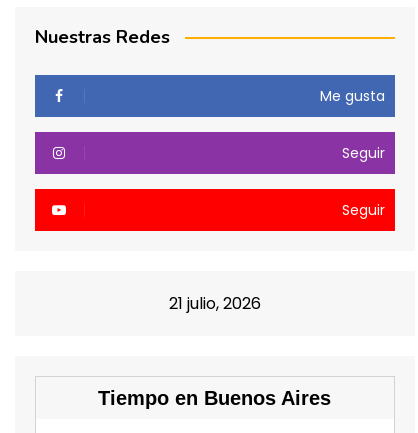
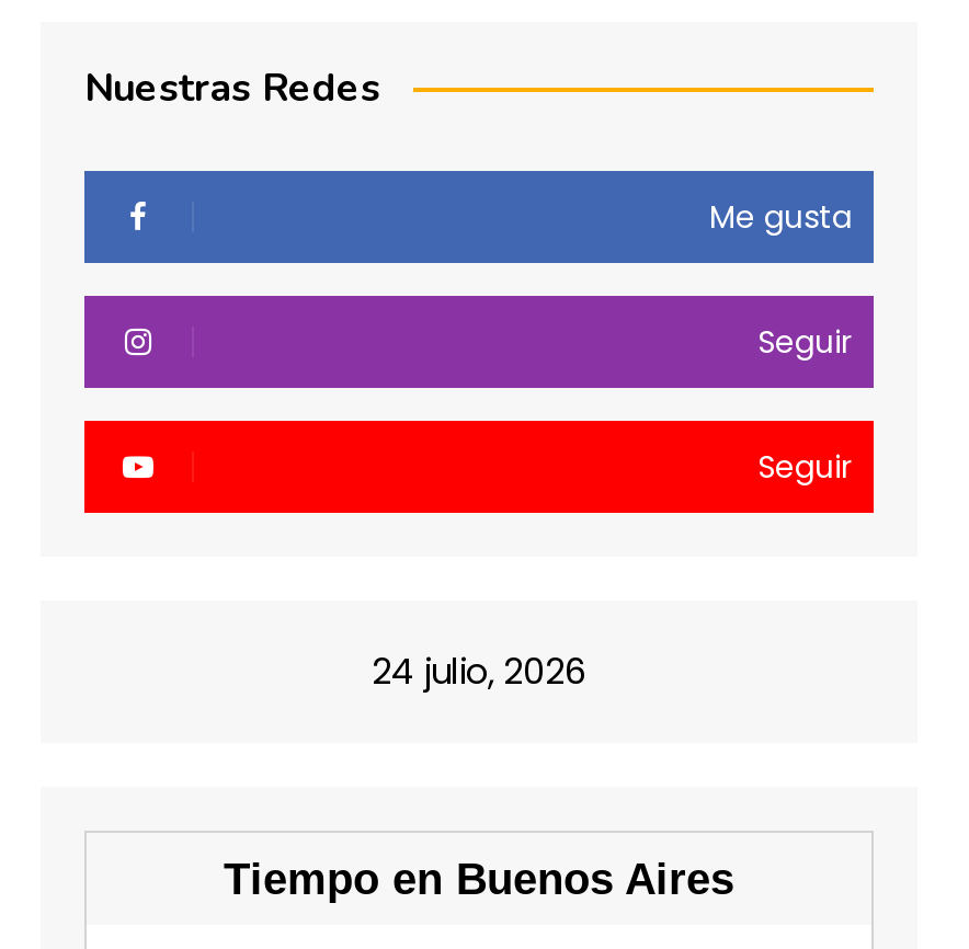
- 21 julio, 2026
+ 24 julio, 2026
